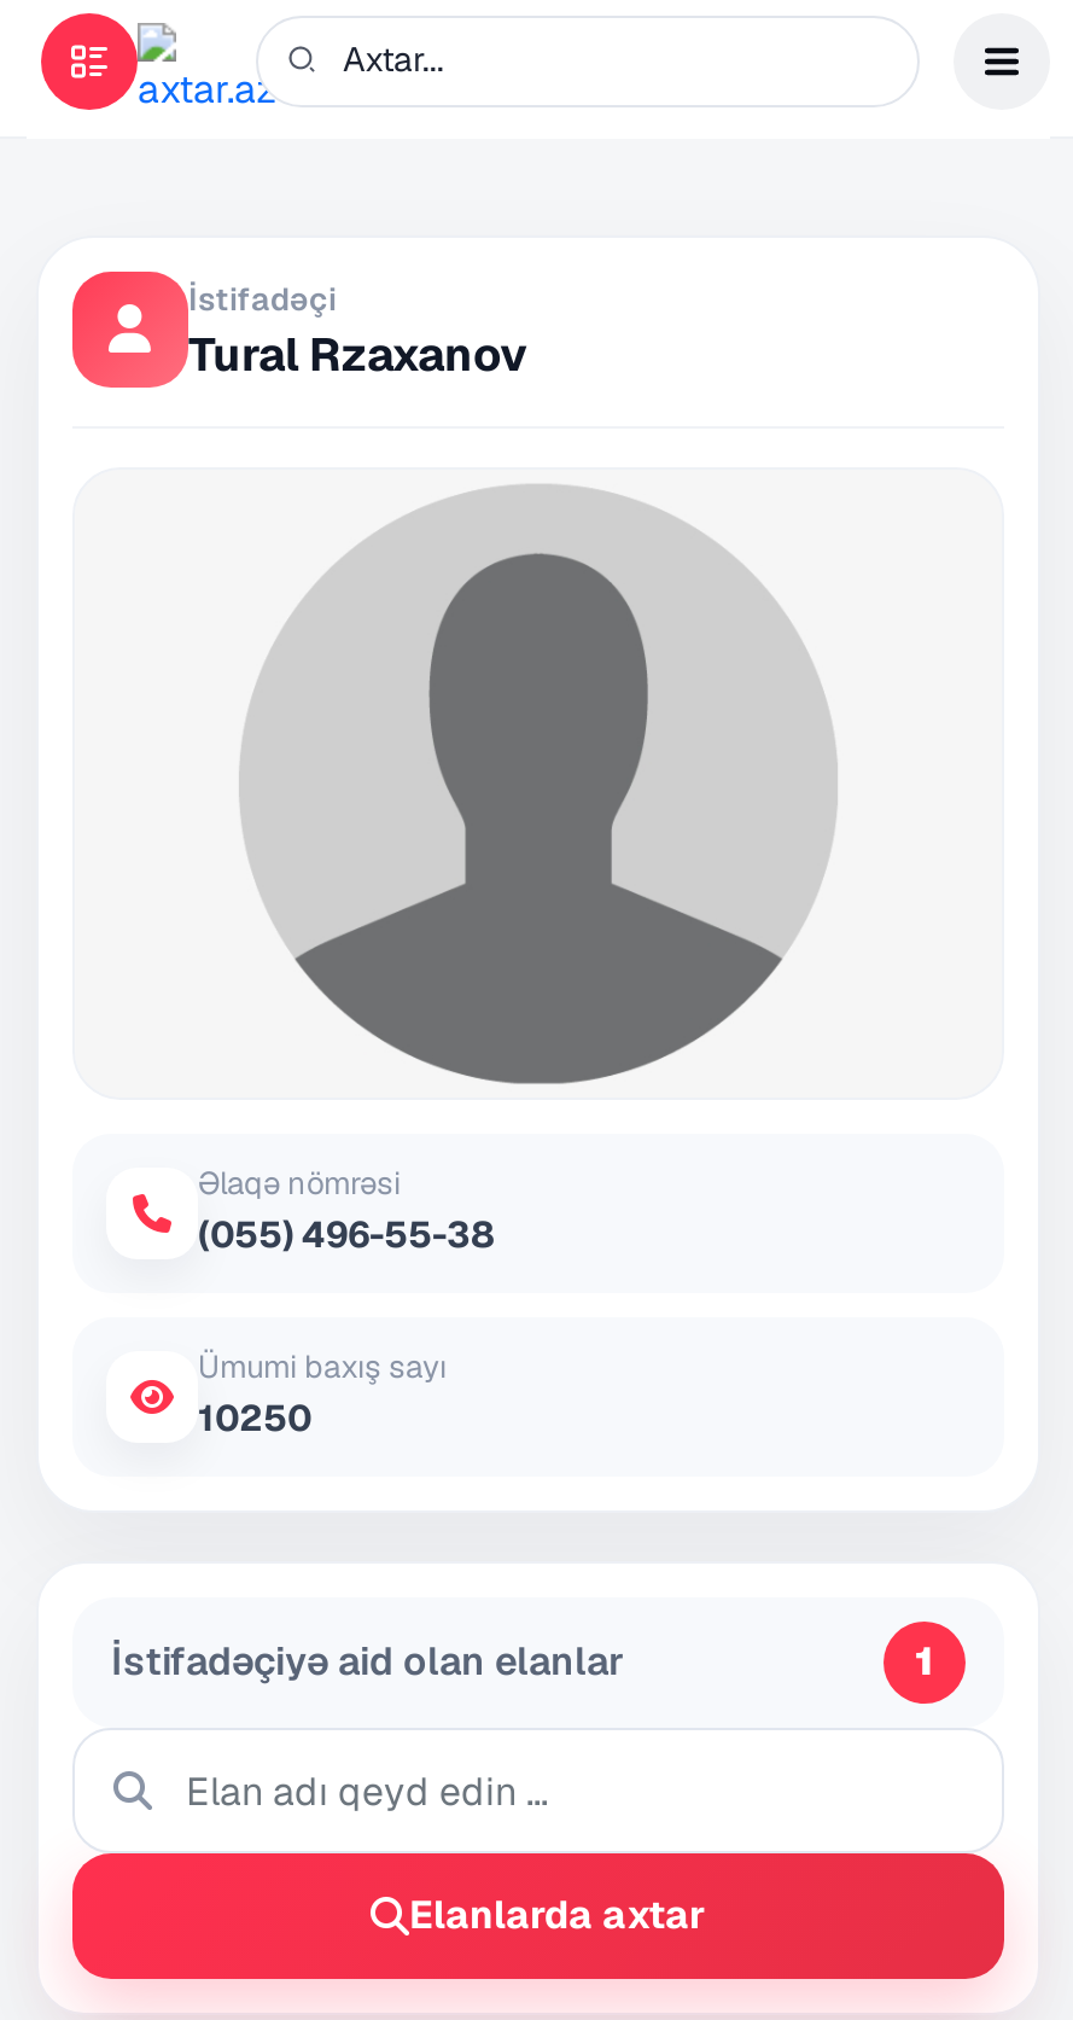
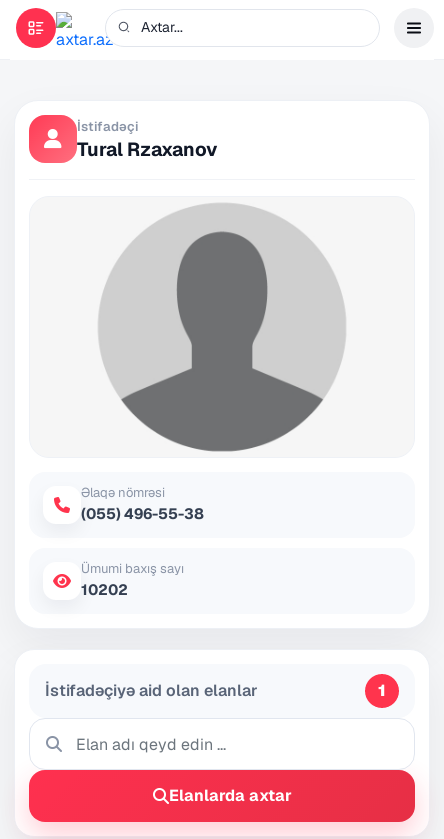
- 10250
+ 10202
